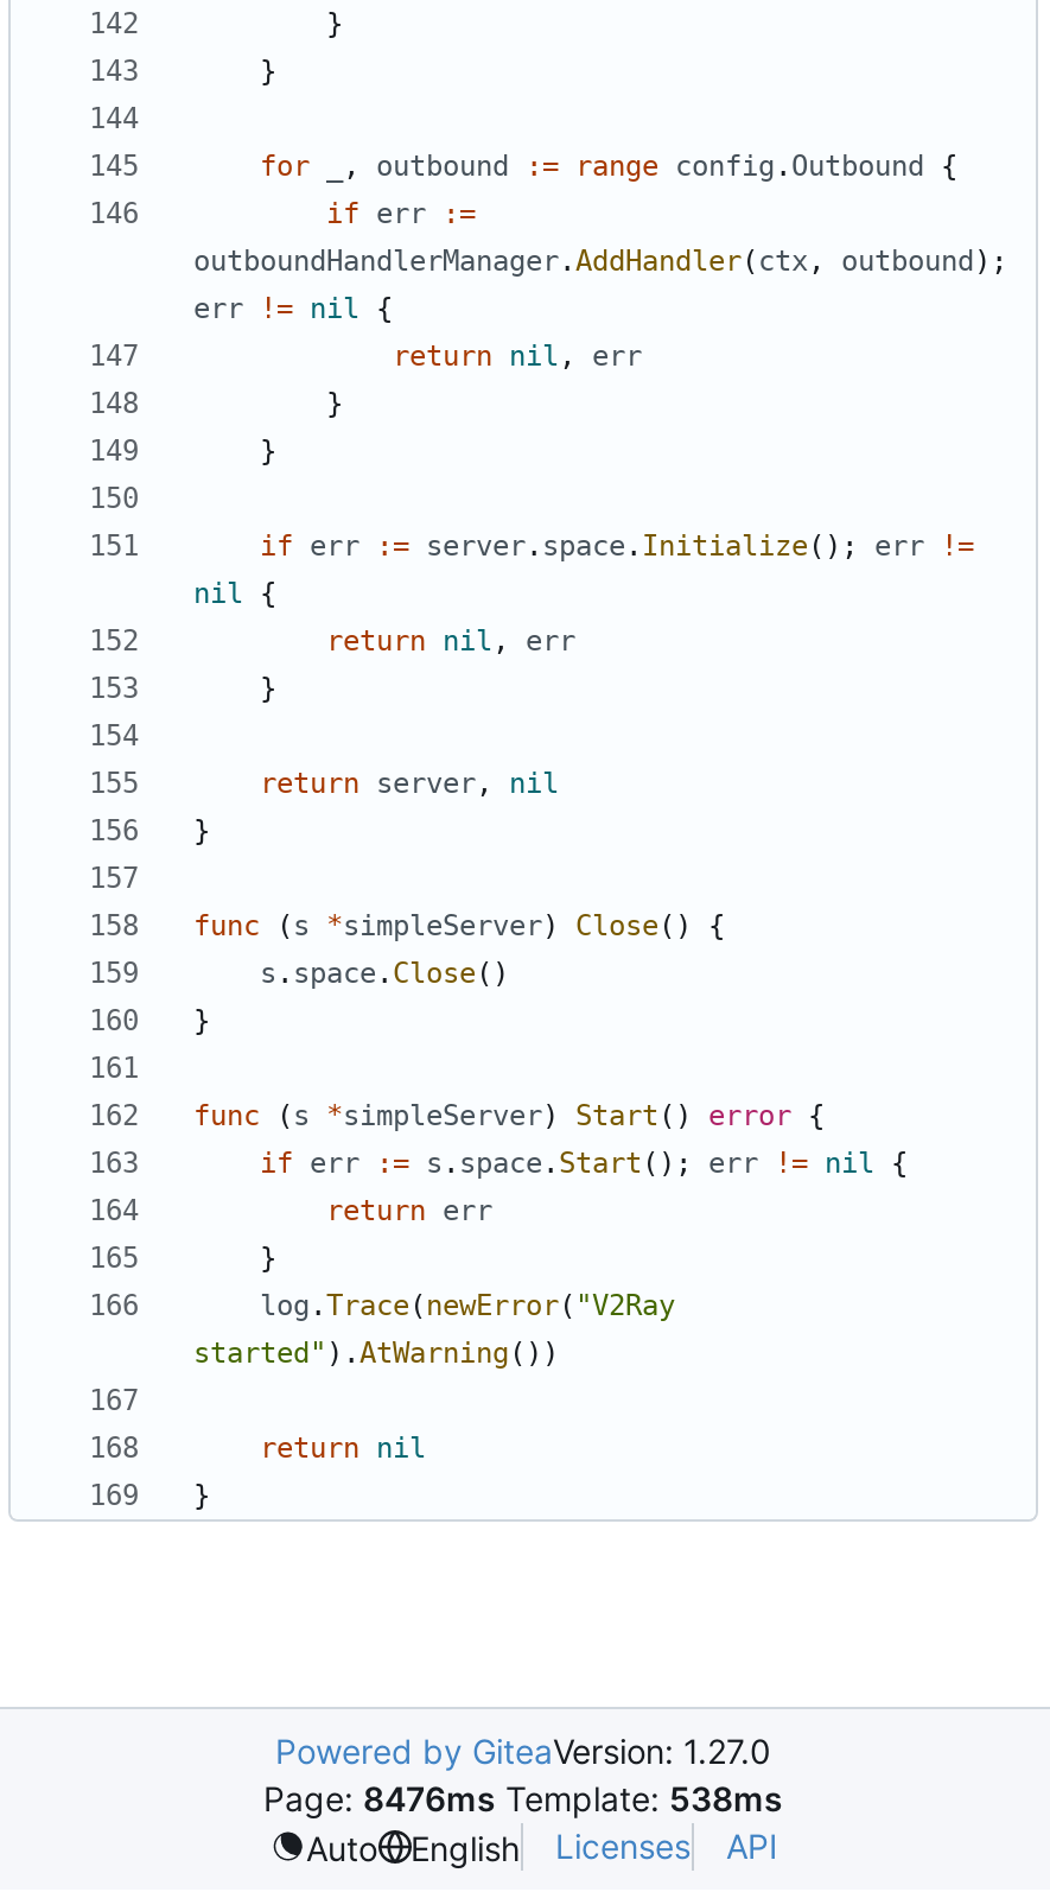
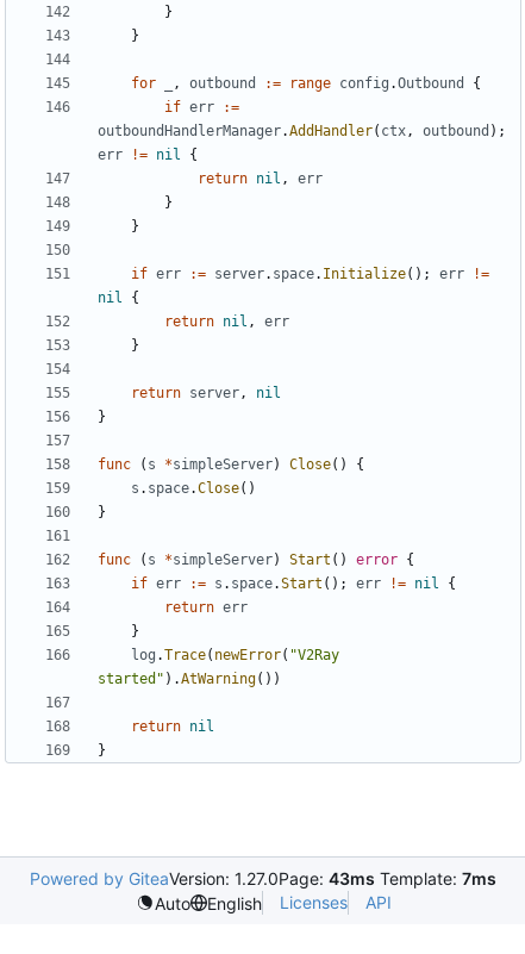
- Powered by GiteaVersion: 1.27.0
- Page: 8476ms Template: 538ms
+ Powered by GiteaVersion: 1.27.0Page: 43ms Template: 7ms
